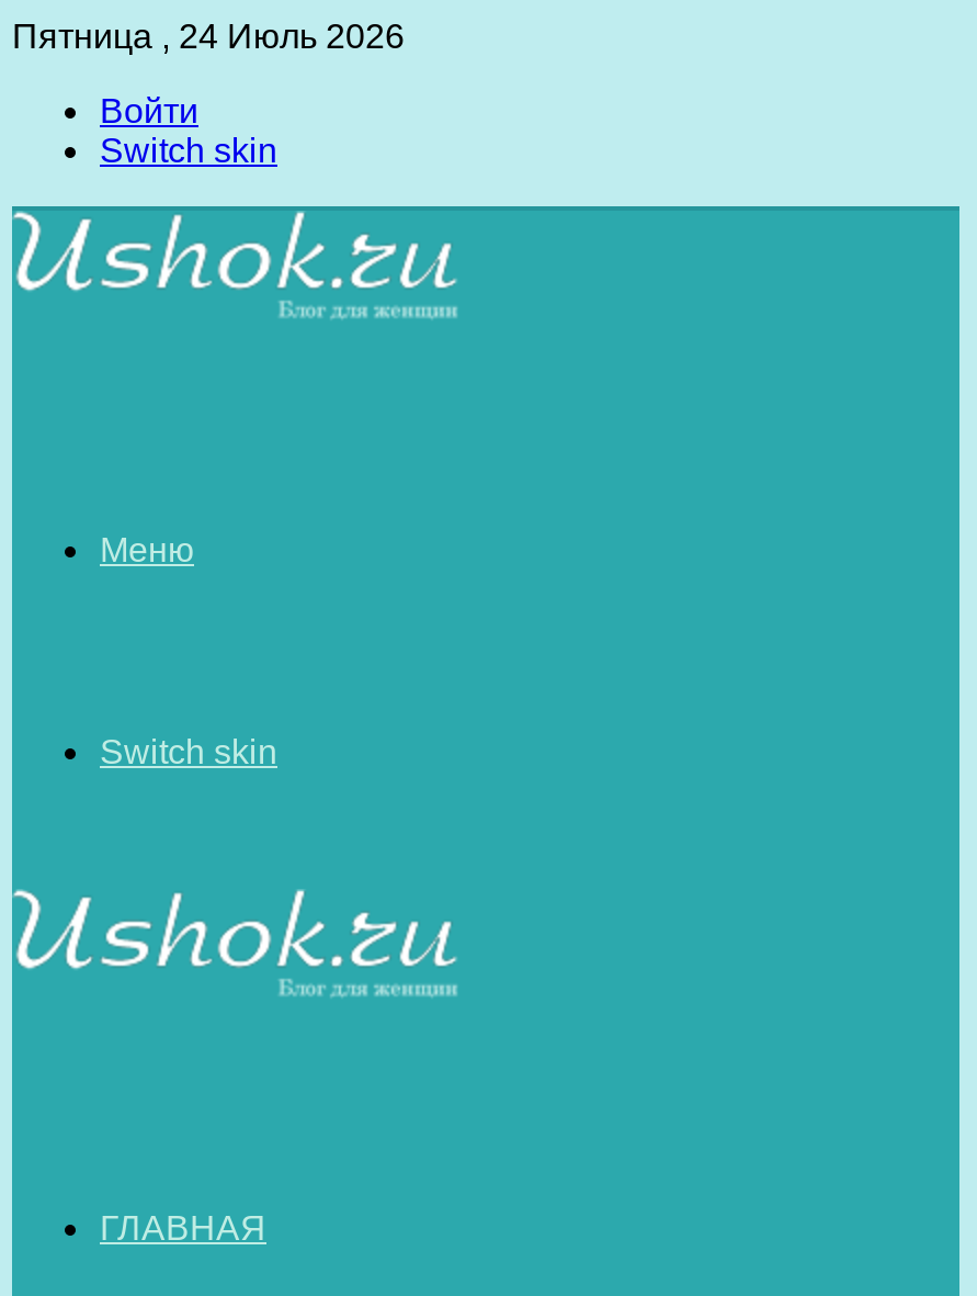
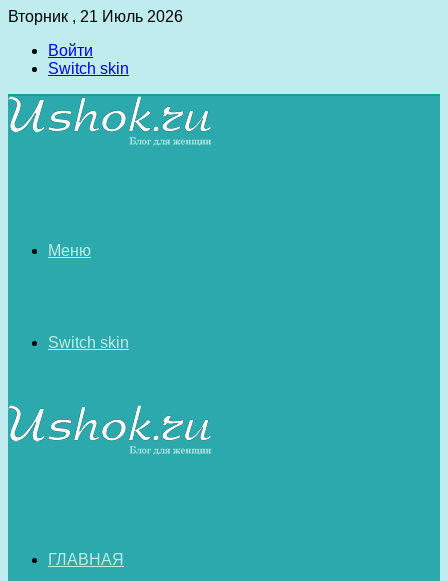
- Пятница , 24 Июль 2026
+ Вторник , 21 Июль 2026
